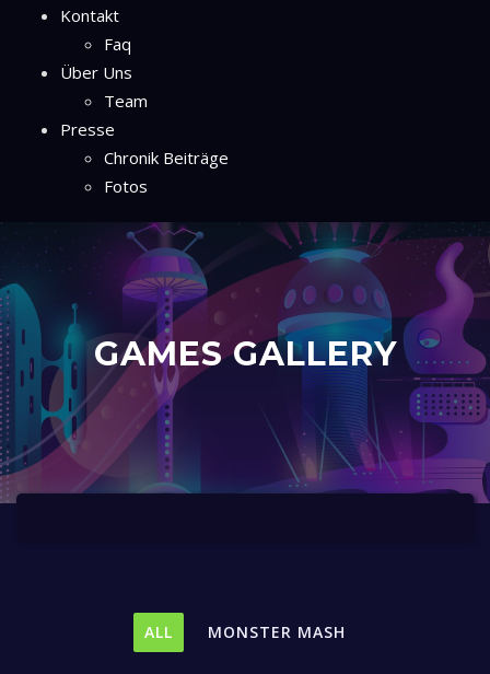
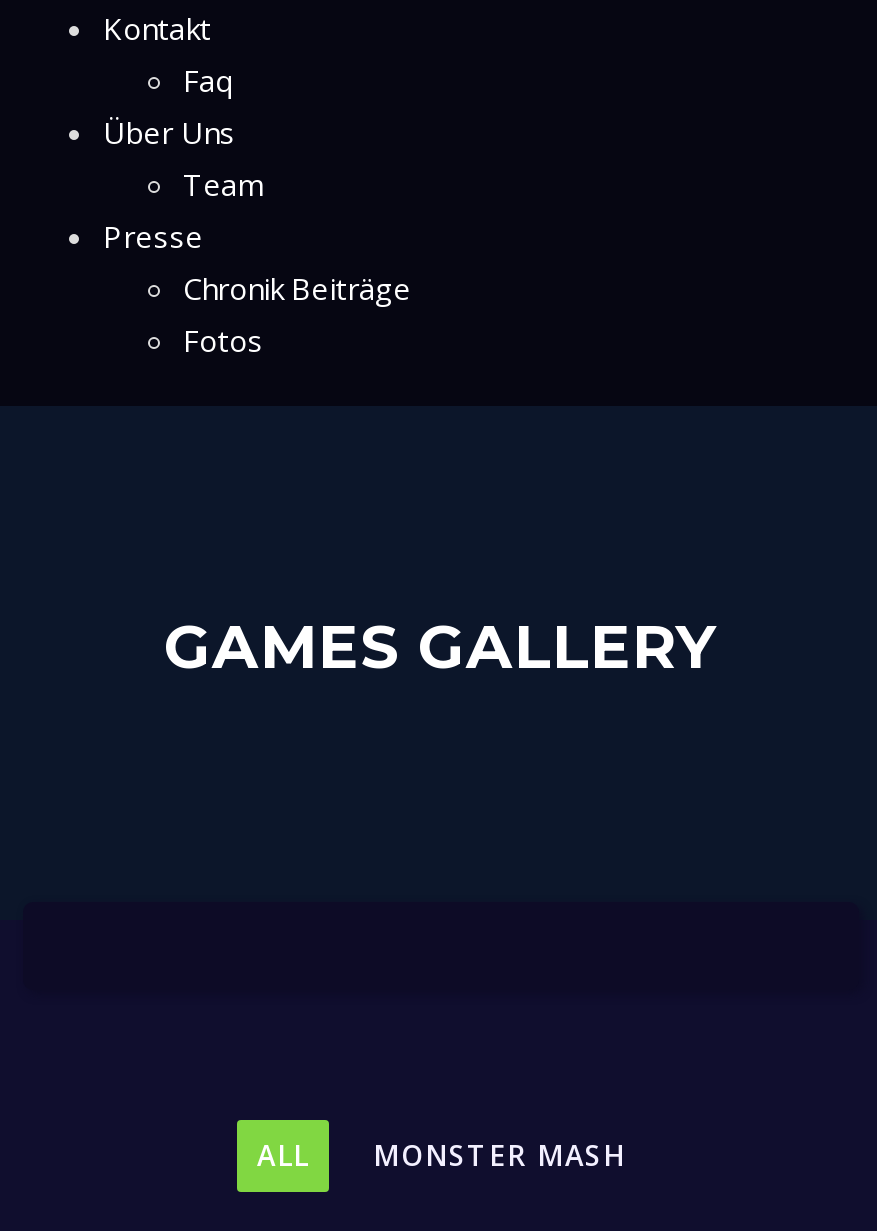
- [image]
